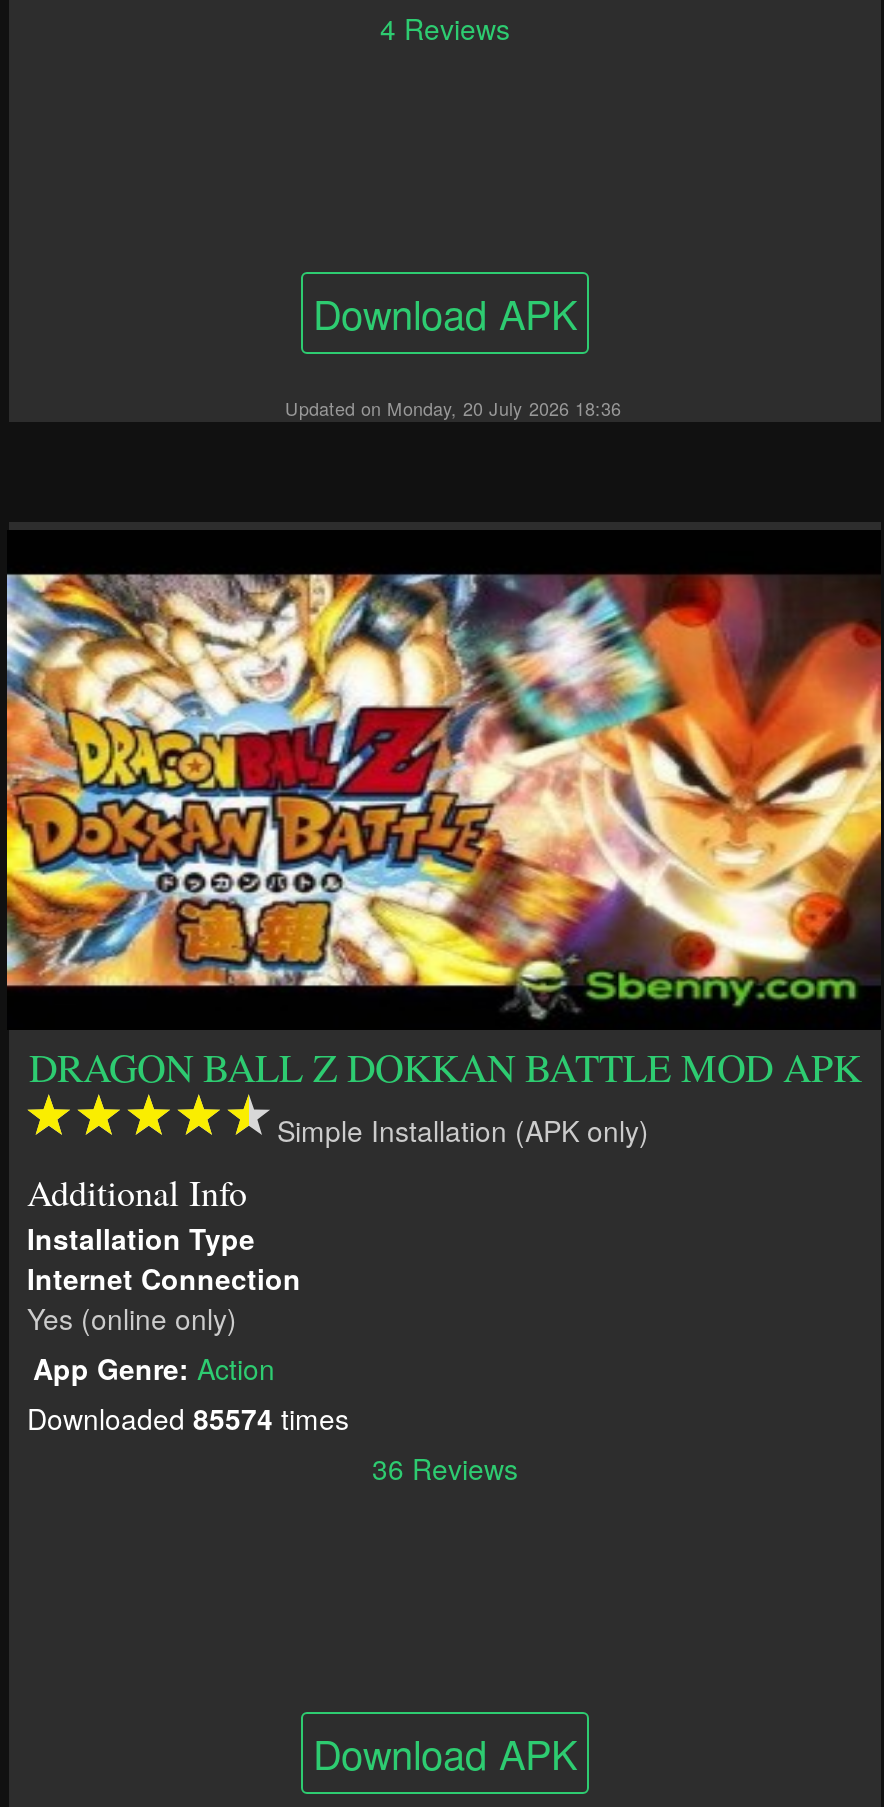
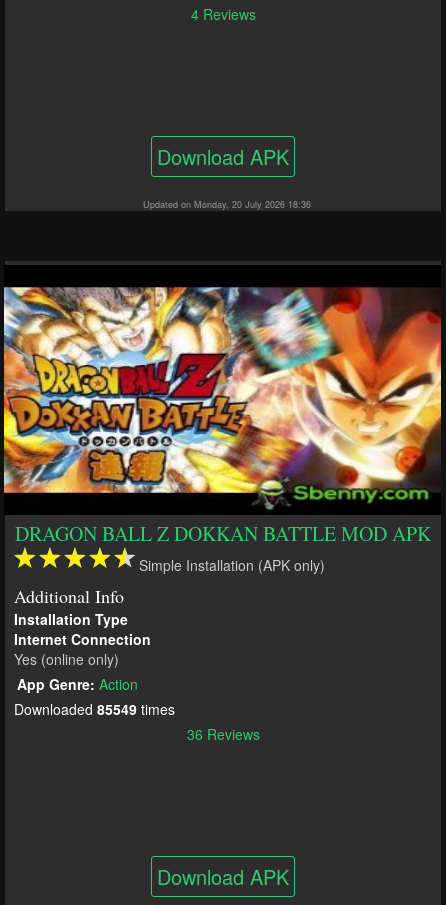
- Downloaded 85574 times
+ Downloaded 85549 times
